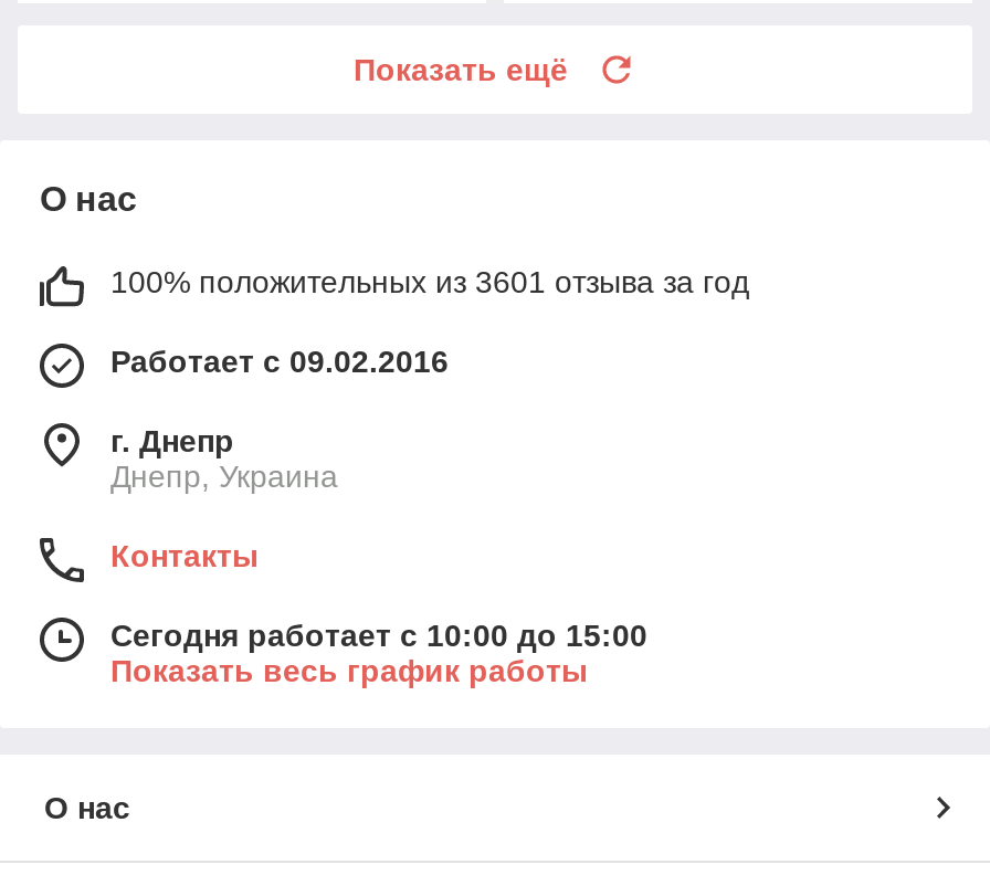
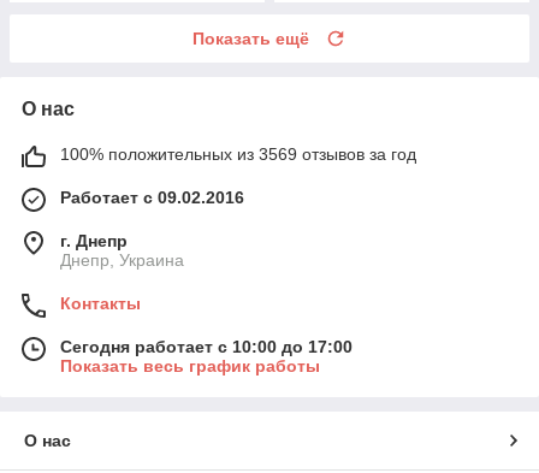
- 100% положительных из 3601 отзыва за год
+ 100% положительных из 3569 отзывов за год

- Сегодня работает с 10:00 до 15:00
+ Сегодня работает с 10:00 до 17:00
